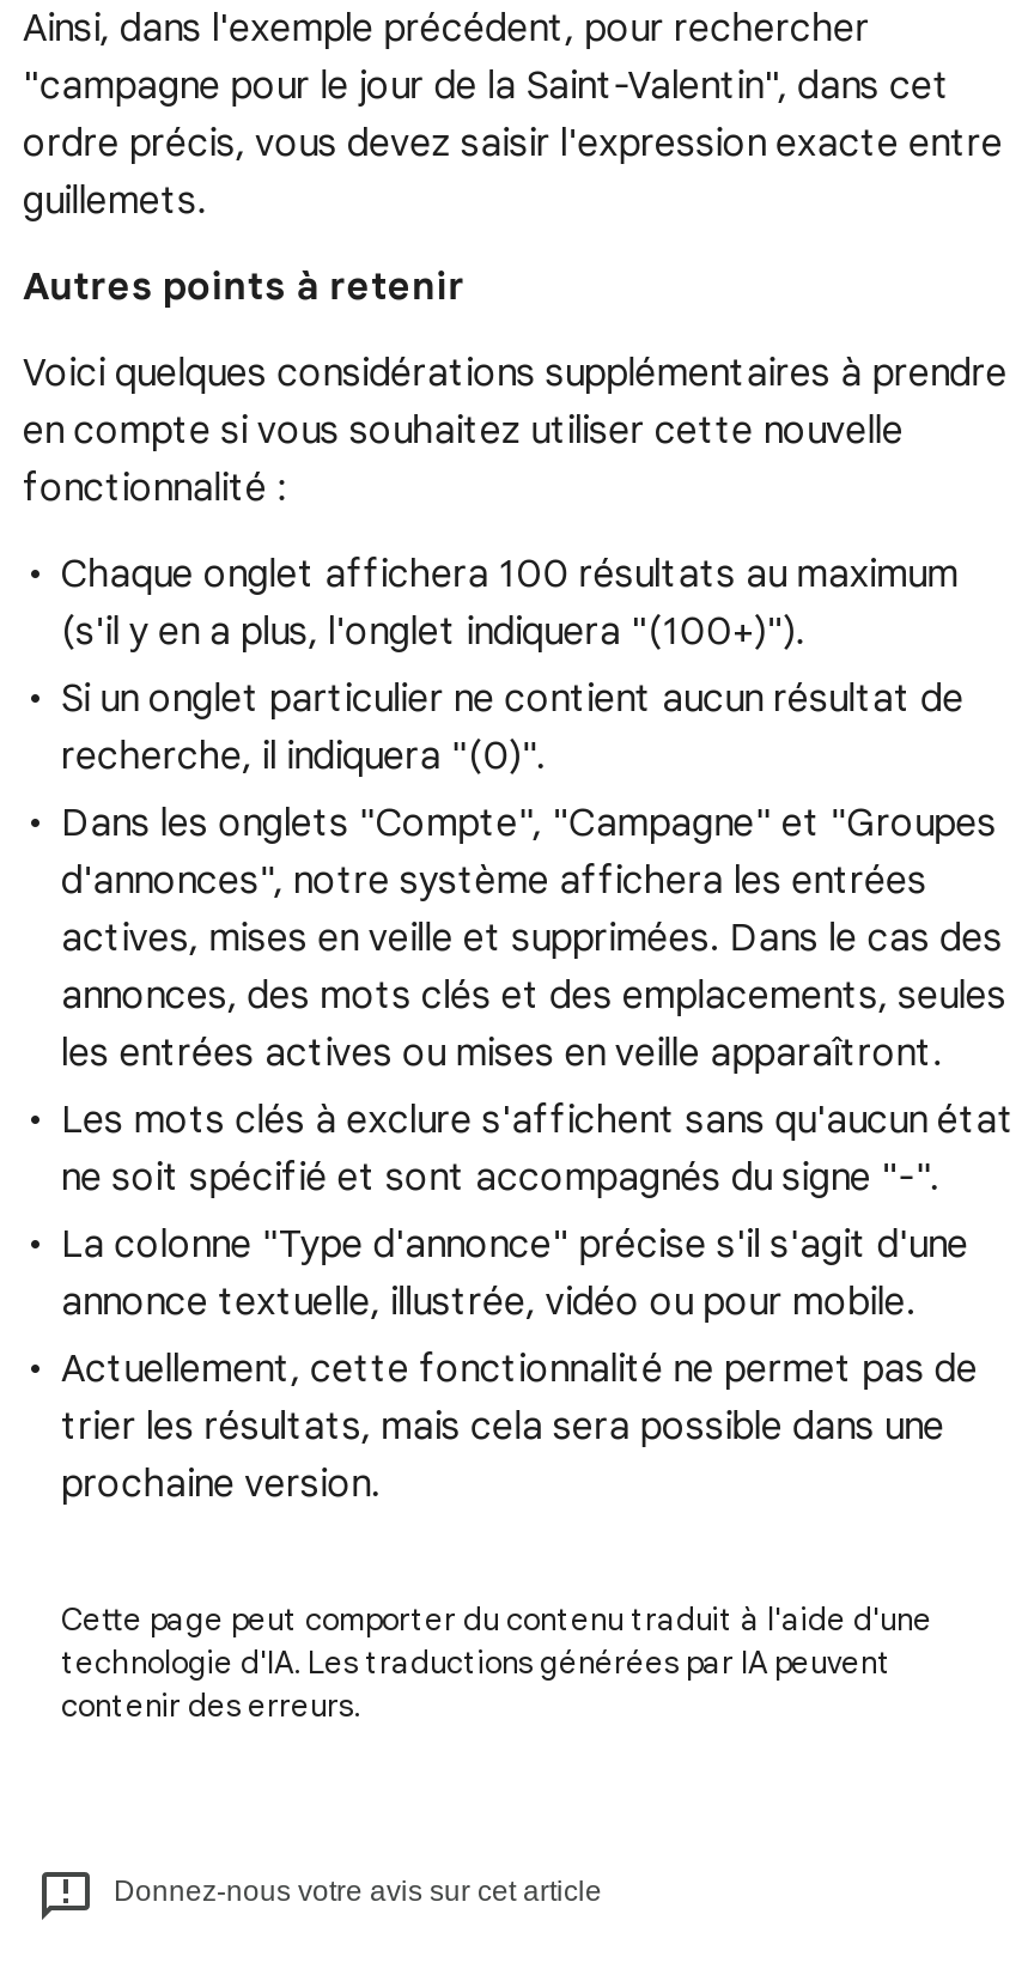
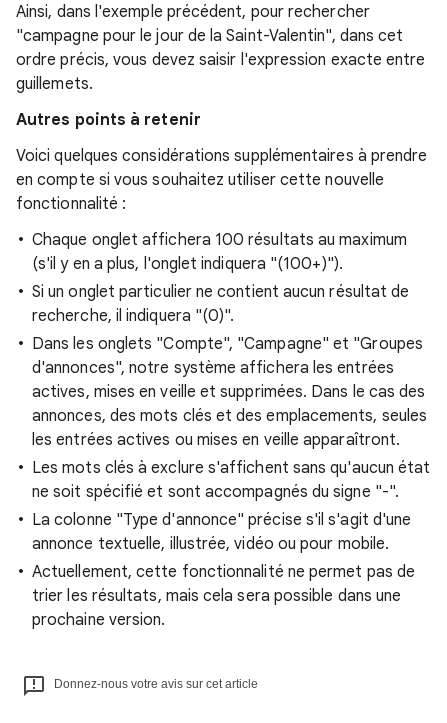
- Cette page peut comporter du contenu traduit à l'aide d'une
- technologie d'IA. Les traductions générées par IA peuvent
- contenir des erreurs.
